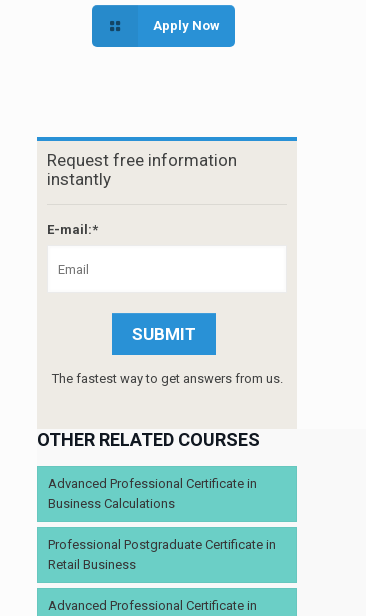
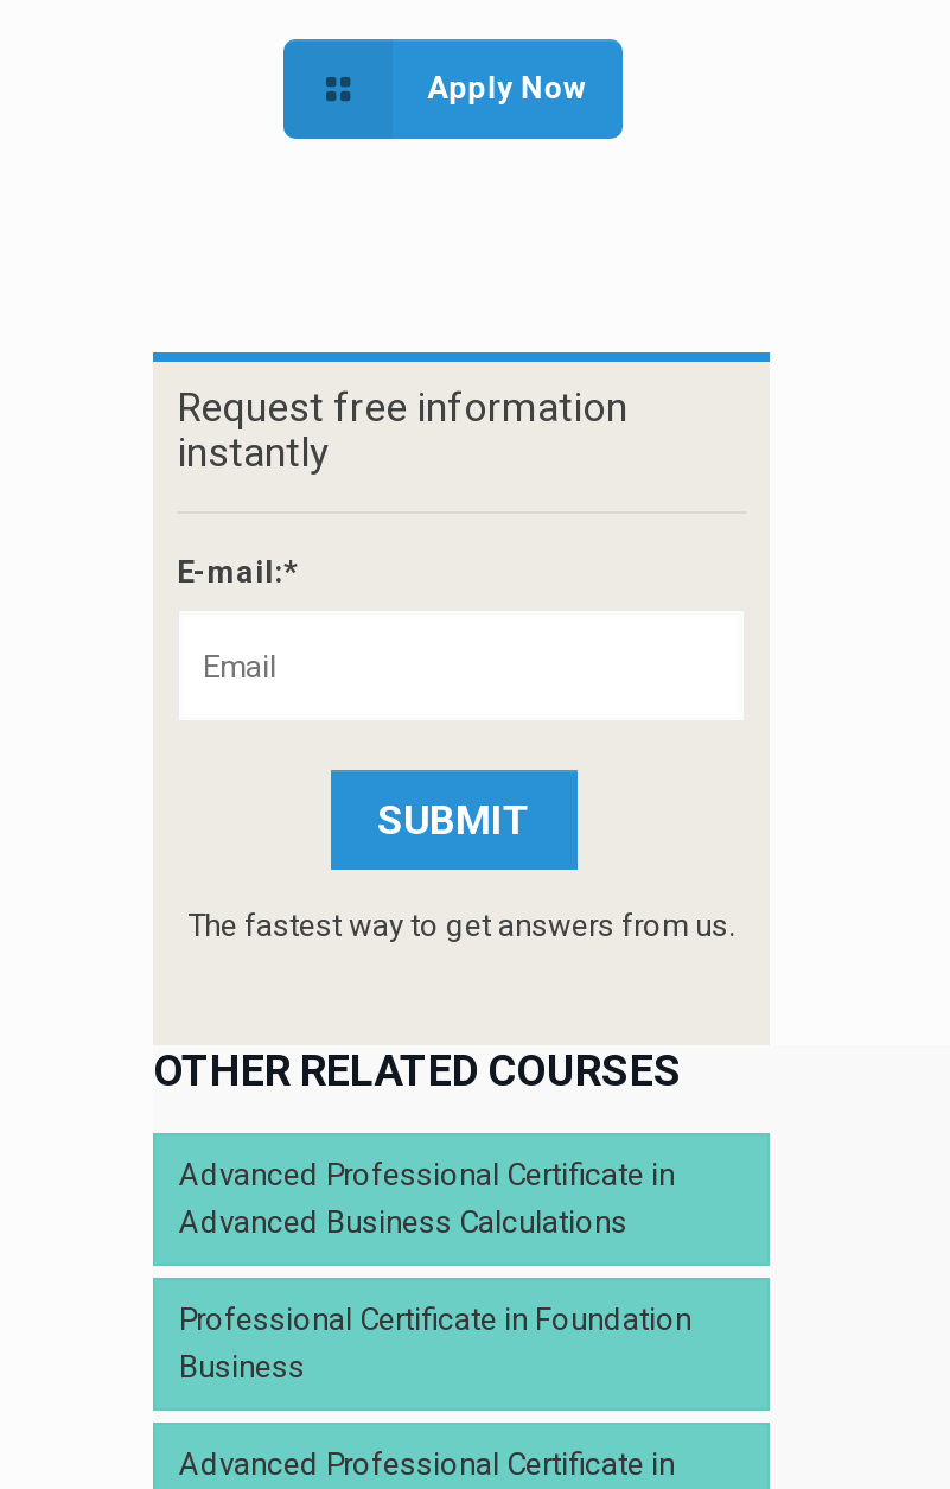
- Business Calculations
+ Advanced Business Calculations

- Professional Postgraduate Certificate in
- Retail Business
+ Professional Certificate in Foundation
+ Business
